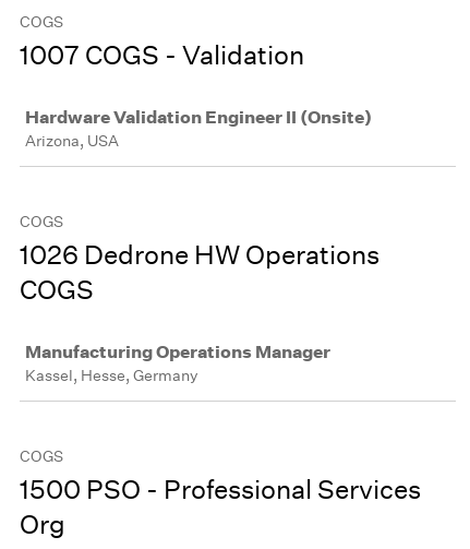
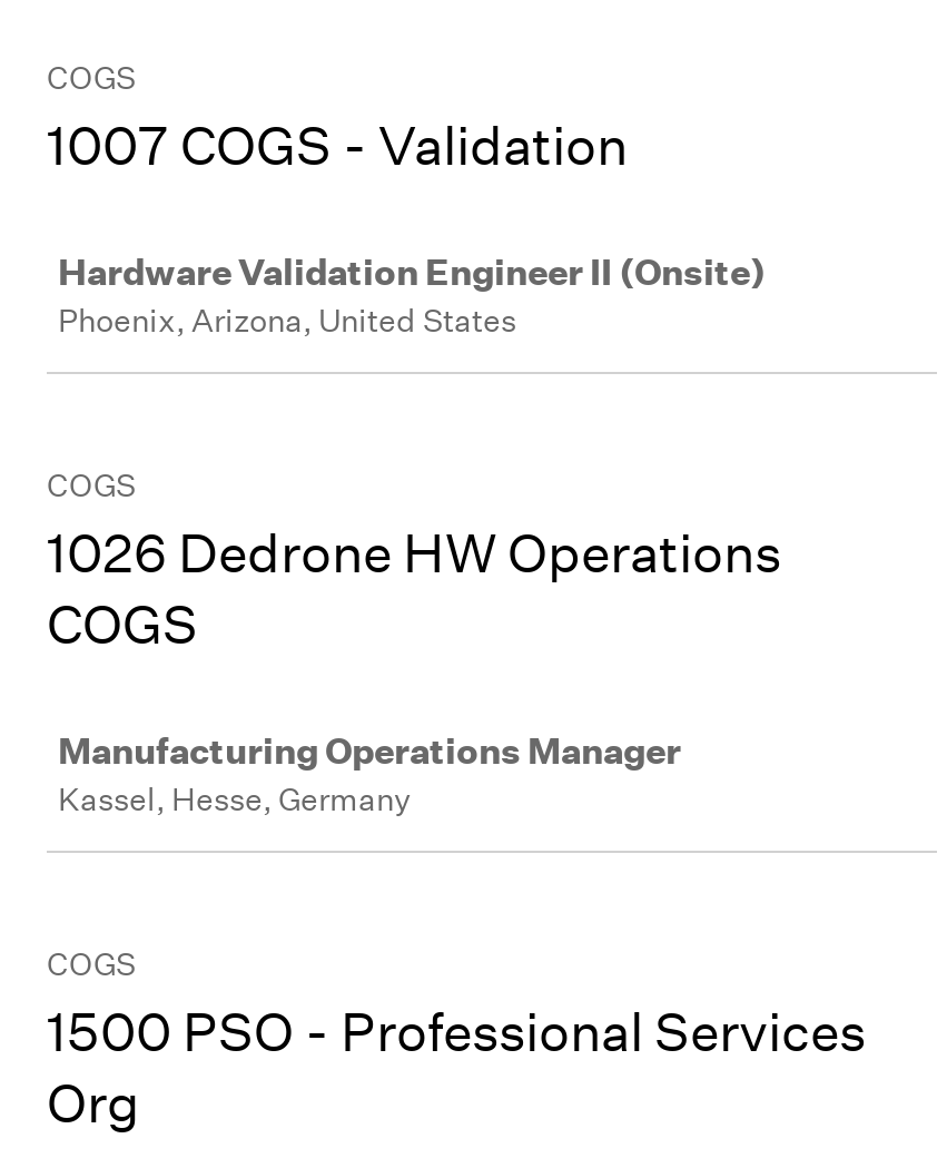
- Arizona, USA
+ Phoenix, Arizona, United States
